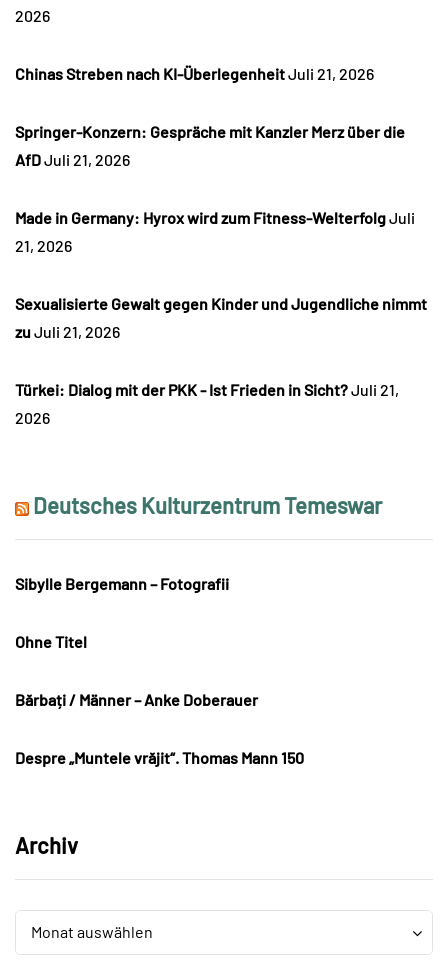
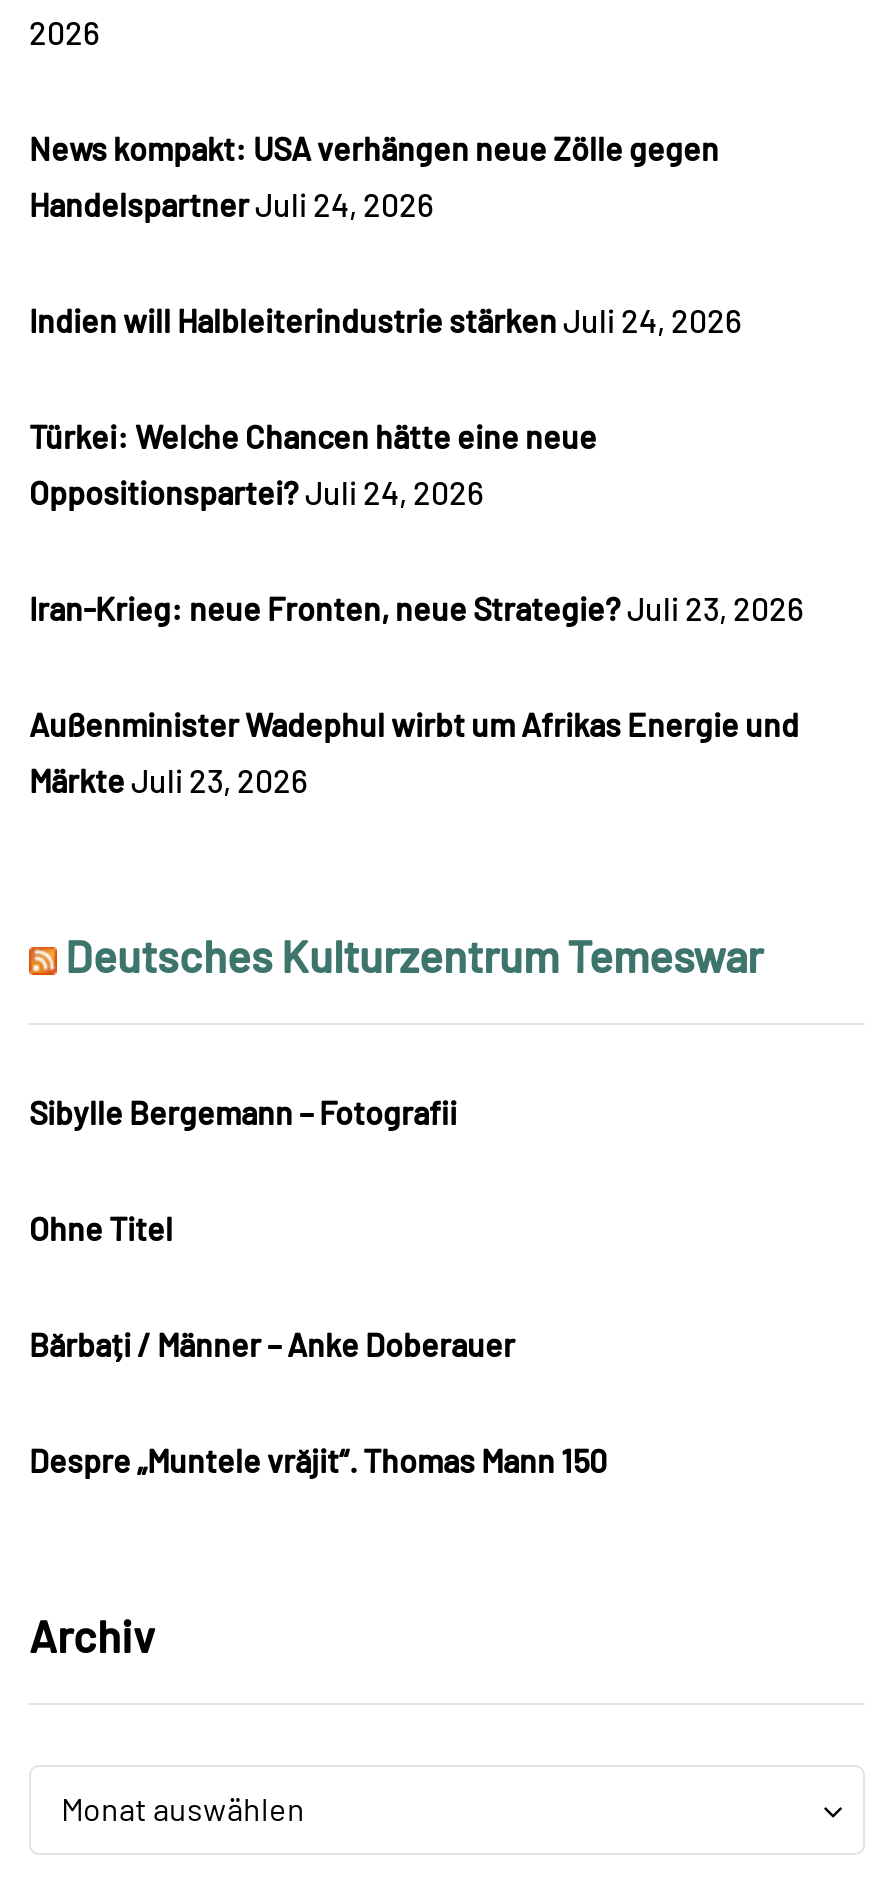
- Chinas Streben nach KI-Überlegenheit Juli 21, 2026
- Springer-Konzern: Gespräche mit Kanzler Merz über die
- AfD Juli 21, 2026
- Made in Germany: Hyrox wird zum Fitness-Welterfolg Juli
- 21, 2026
- Sexualisierte Gewalt gegen Kinder und Jugendliche nimmt
- zu Juli 21, 2026
- Türkei: Dialog mit der PKK - Ist Frieden in Sicht? Juli 21,
- 2026
+ News kompakt: USA verhängen neue Zölle gegen
+ Handelspartner Juli 24, 2026
+ Indien will Halbleiterindustrie stärken Juli 24, 2026
+ Türkei: Welche Chancen hätte eine neue
+ Oppositionspartei? Juli 24, 2026
+ Iran-Krieg: neue Fronten, neue Strategie? Juli 23, 2026
+ Außenminister Wadephul wirbt um Afrikas Energie und
+ Märkte Juli 23, 2026
